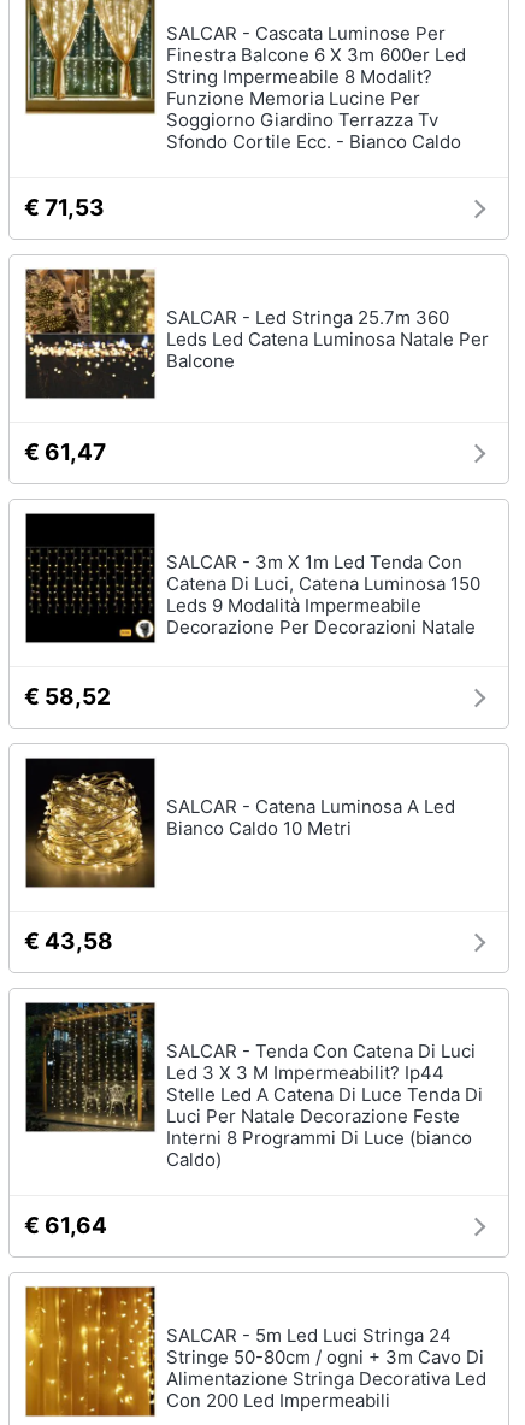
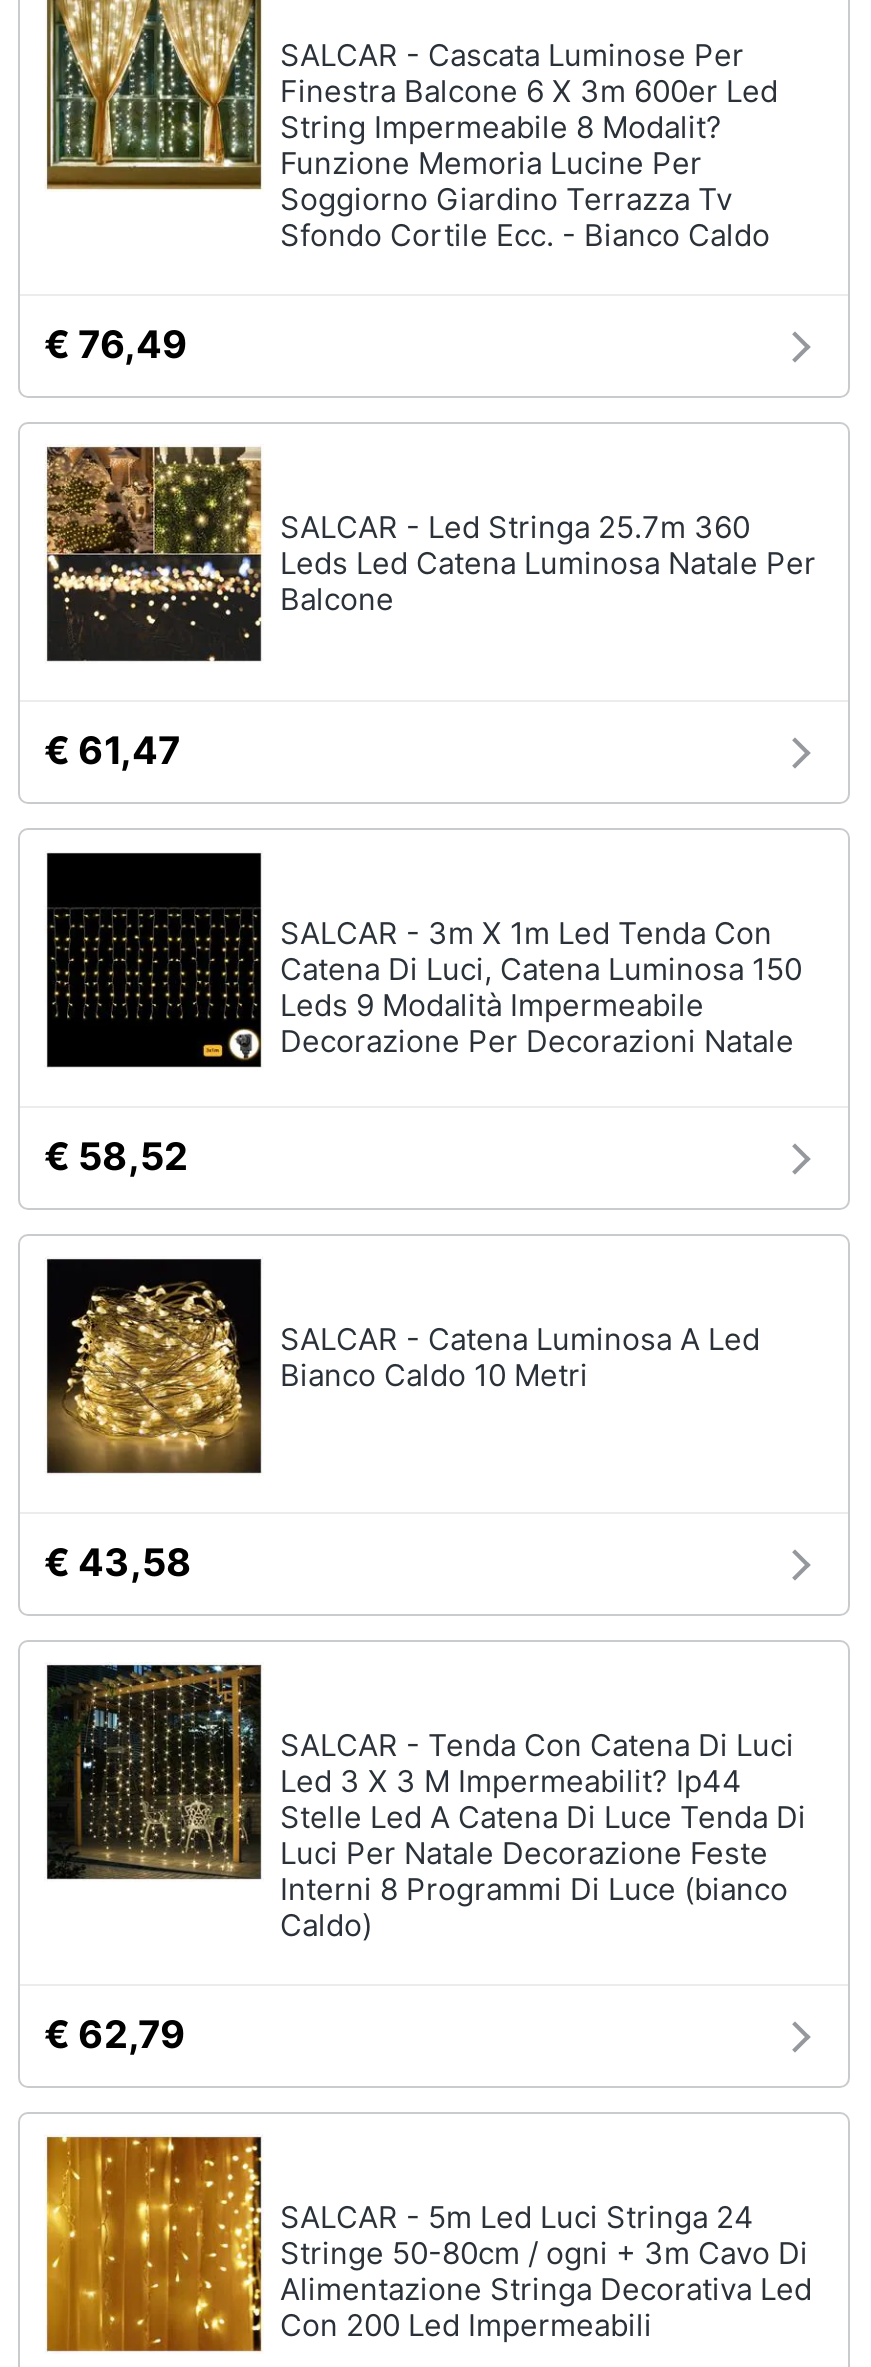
- € 71,53
+ € 76,49

- € 61,64
+ € 62,79
